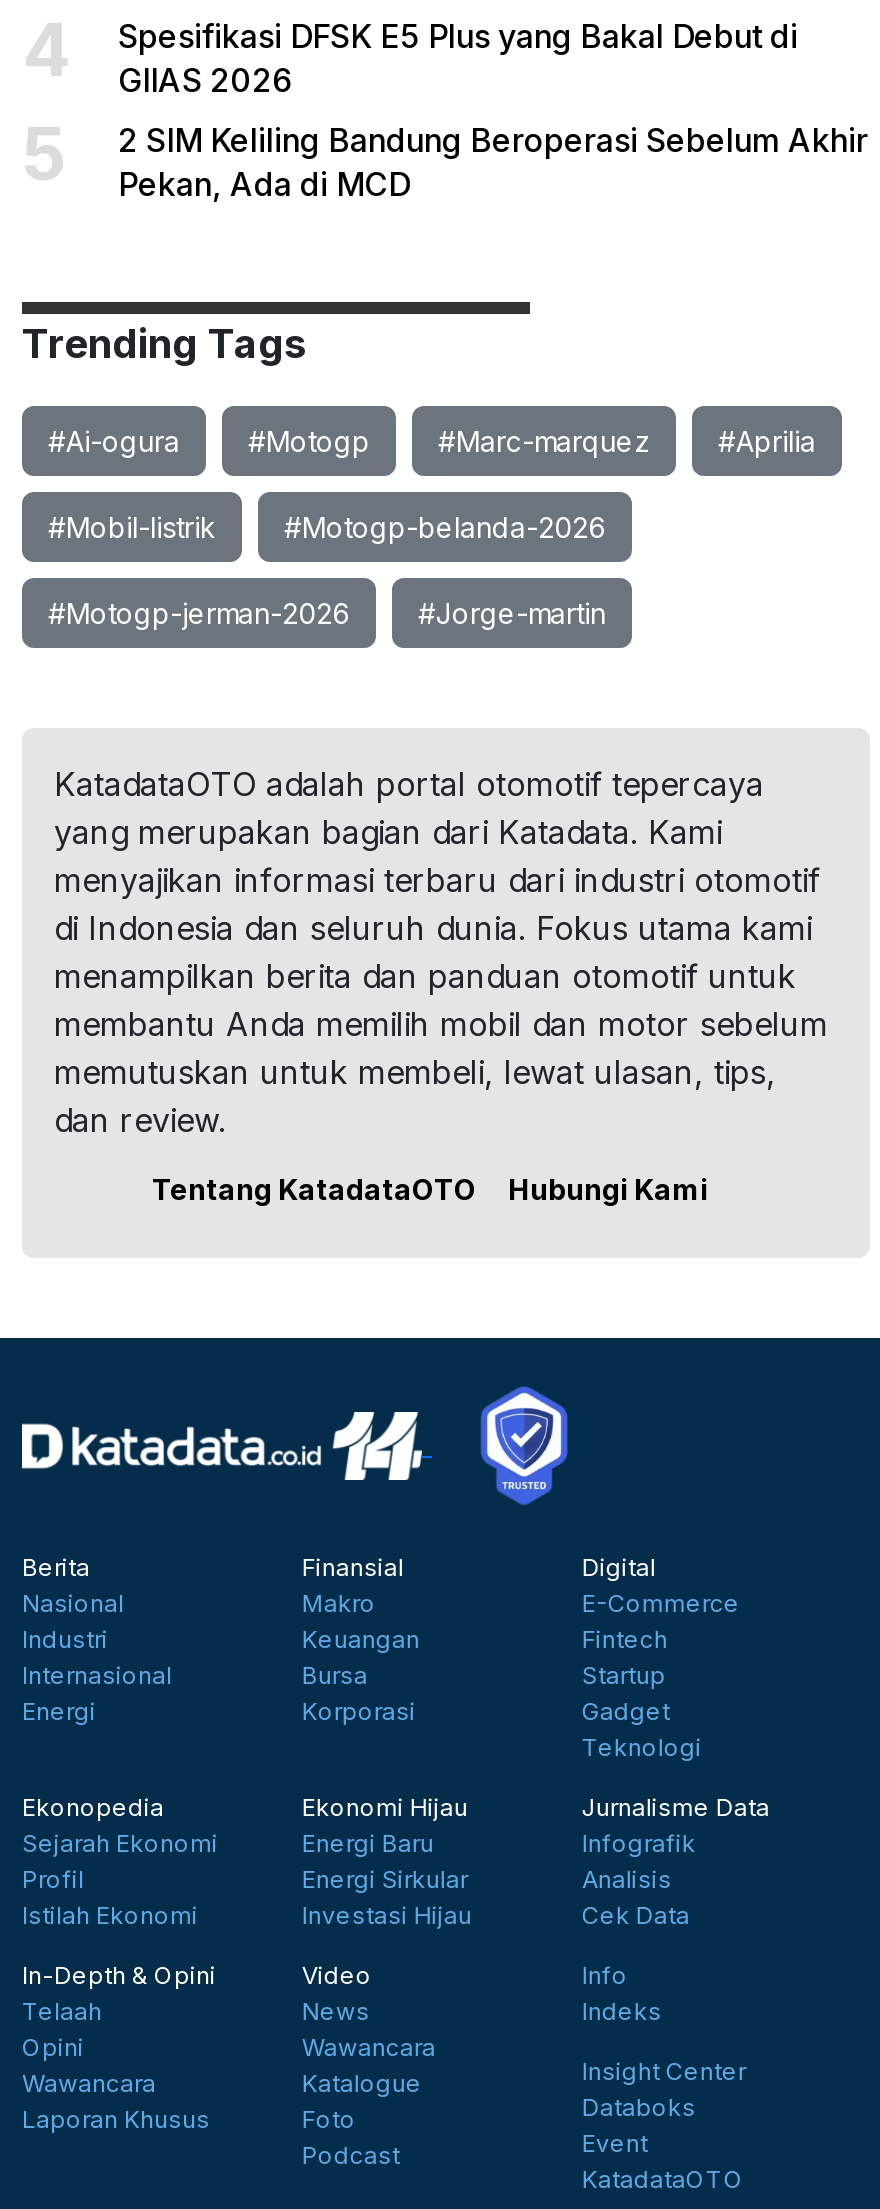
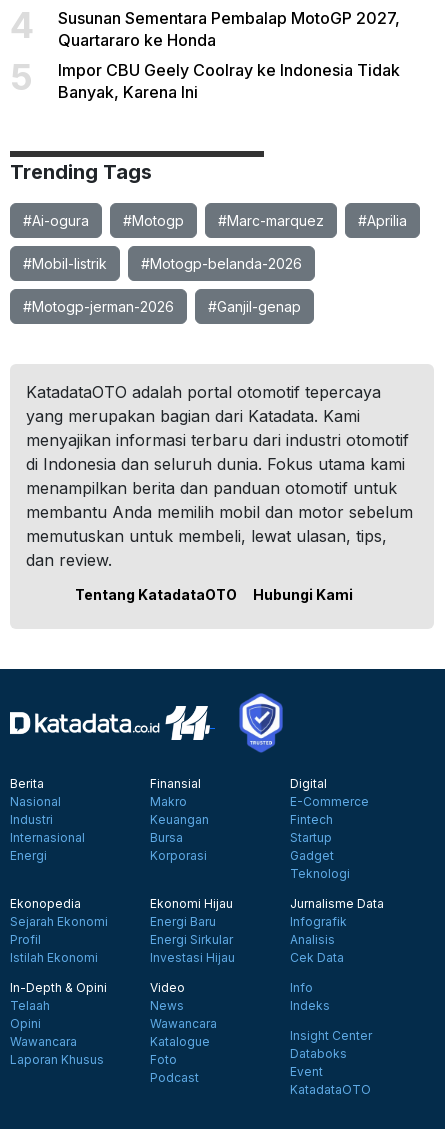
- Spesifikasi DFSK E5 Plus yang Bakal Debut di
- GIIAS 2026
+ Susunan Sementara Pembalap MotoGP 2027,
+ Quartararo ke Honda

- 2 SIM Keliling Bandung Beroperasi Sebelum Akhir
- Pekan, Ada di MCD
+ Impor CBU Geely Coolray ke Indonesia Tidak
+ Banyak, Karena Ini

- #Jorge-martin
+ #Ganjil-genap
